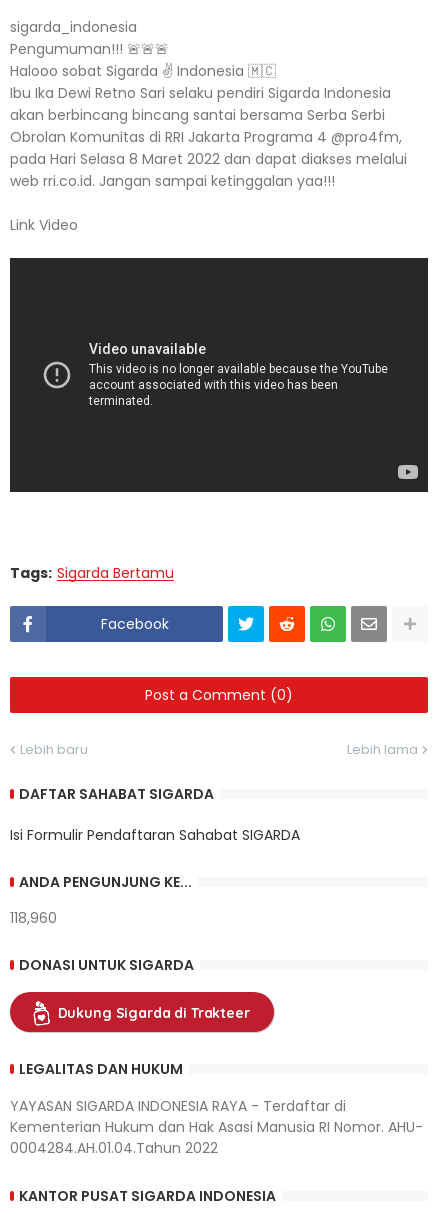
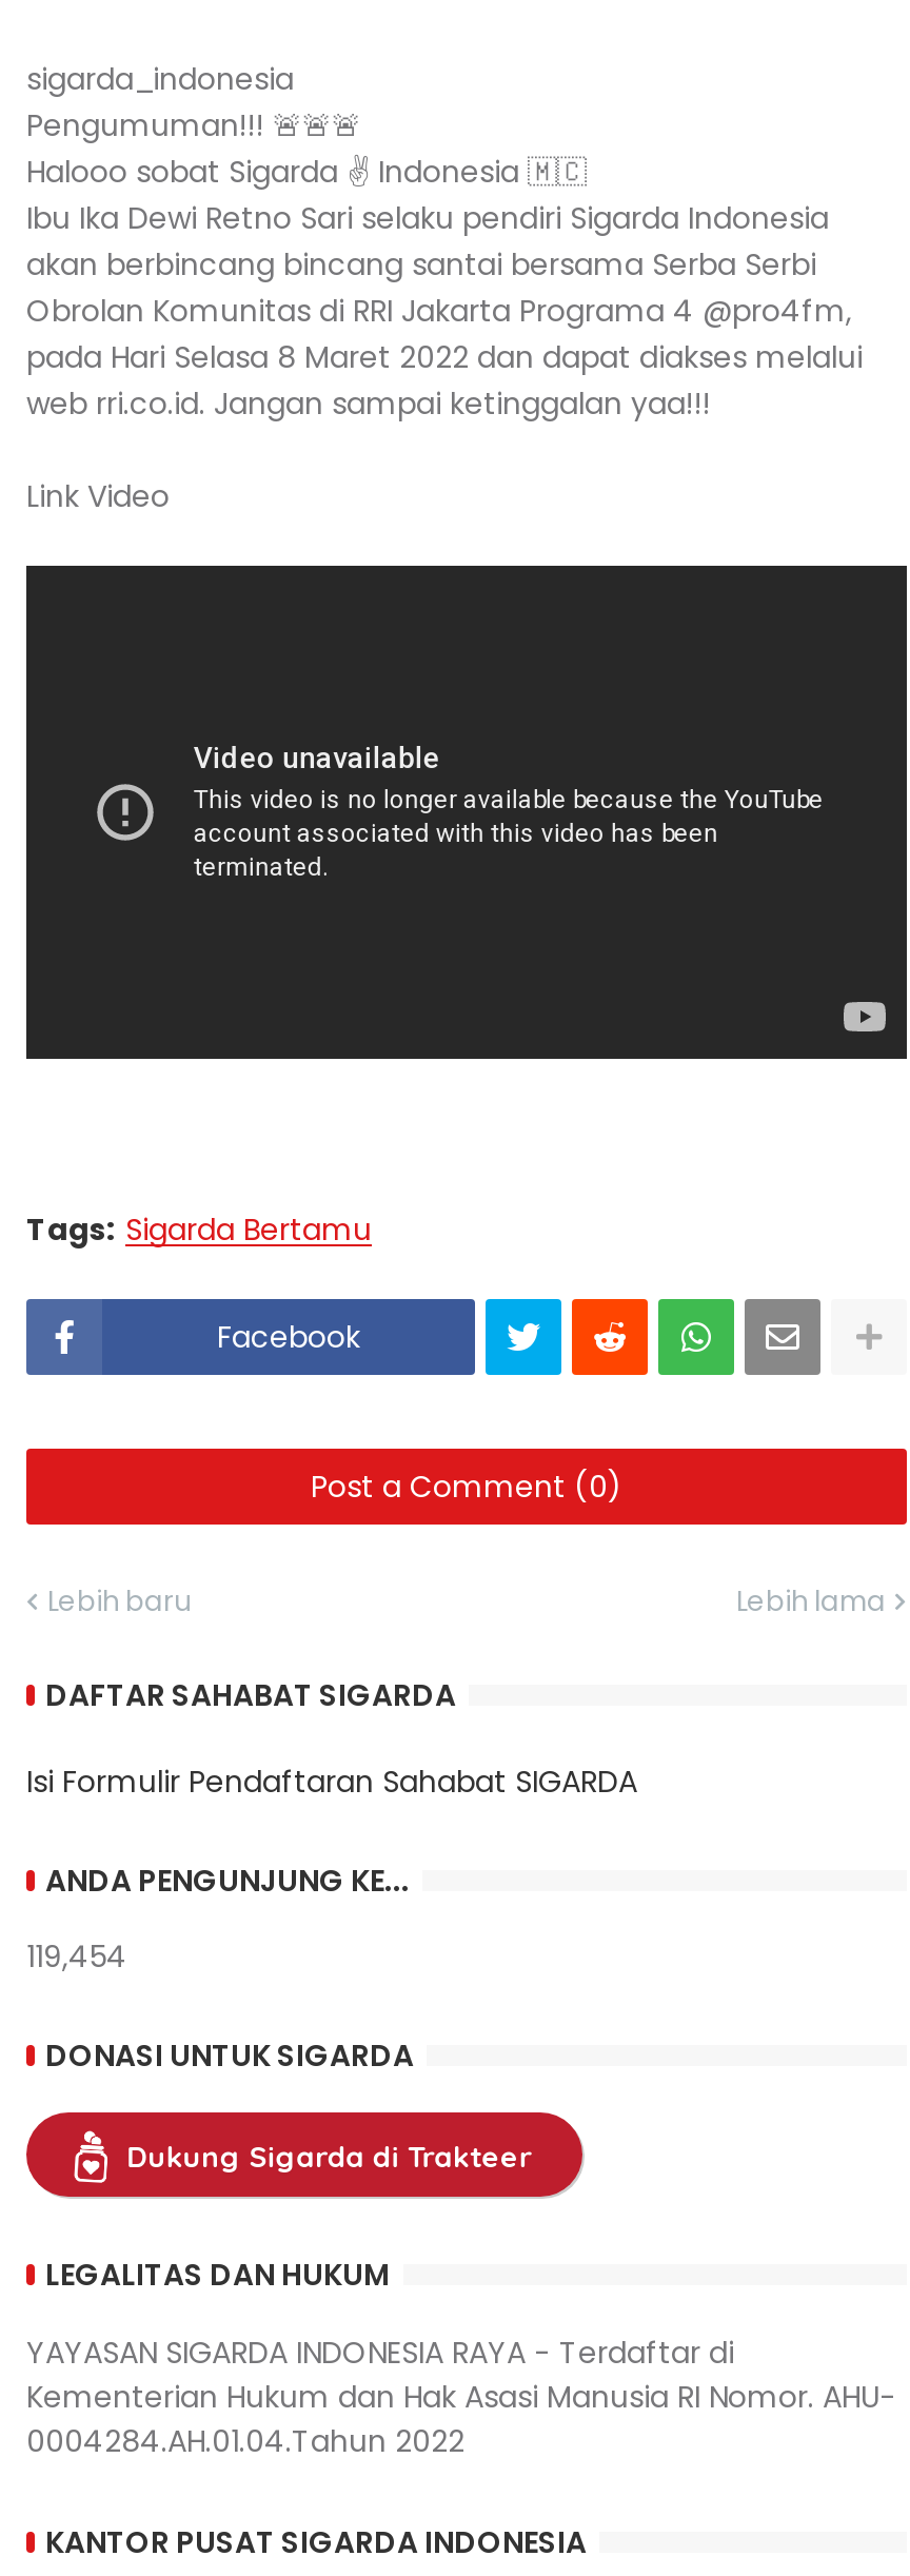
- 118,960
+ 119,454
